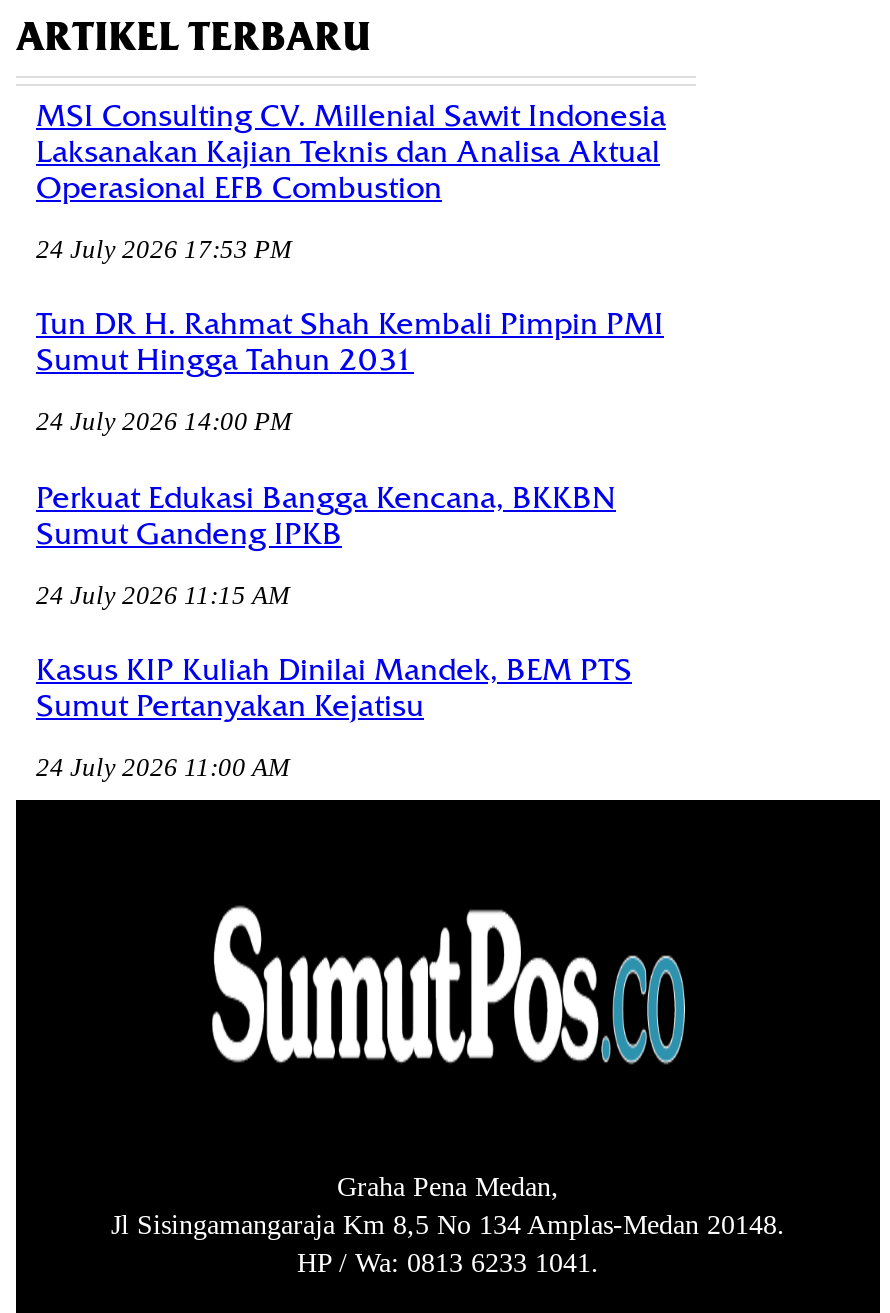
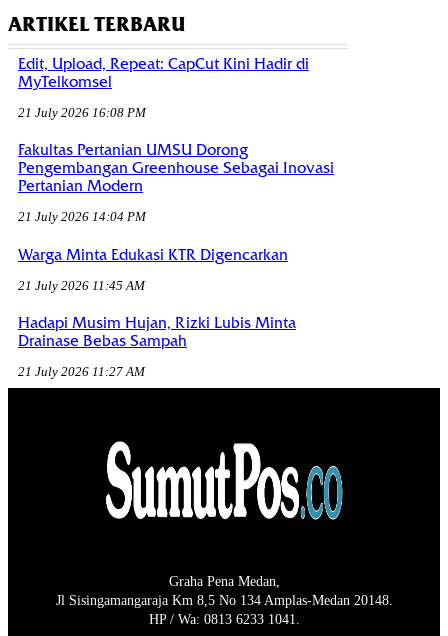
- MSI Consulting CV. Millenial Sawit Indonesia
- Laksanakan Kajian Teknis dan Analisa Aktual
- Operasional EFB Combustion
+ Edit, Upload, Repeat: CapCut Kini Hadir di
+ MyTelkomsel

- 24 July 2026 17:53 PM
+ 21 July 2026 16:08 PM

- Tun DR H. Rahmat Shah Kembali Pimpin PMI
- Sumut Hingga Tahun 2031
+ Fakultas Pertanian UMSU Dorong
+ Pengembangan Greenhouse Sebagai Inovasi
+ Pertanian Modern

- 24 July 2026 14:00 PM
+ 21 July 2026 14:04 PM

- Perkuat Edukasi Bangga Kencana, BKKBN
- Sumut Gandeng IPKB
+ Warga Minta Edukasi KTR Digencarkan

- 24 July 2026 11:15 AM
+ 21 July 2026 11:45 AM

- Kasus KIP Kuliah Dinilai Mandek, BEM PTS
- Sumut Pertanyakan Kejatisu
+ Hadapi Musim Hujan, Rizki Lubis Minta
+ Drainase Bebas Sampah

- 24 July 2026 11:00 AM
+ 21 July 2026 11:27 AM
